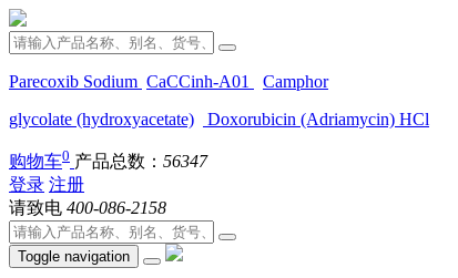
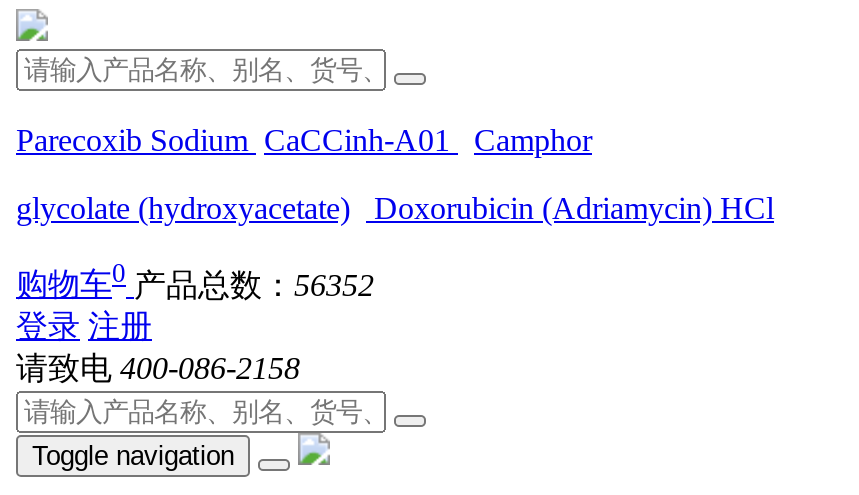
- 购物车0 产品总数：56347
+ 购物车0 产品总数：56352
